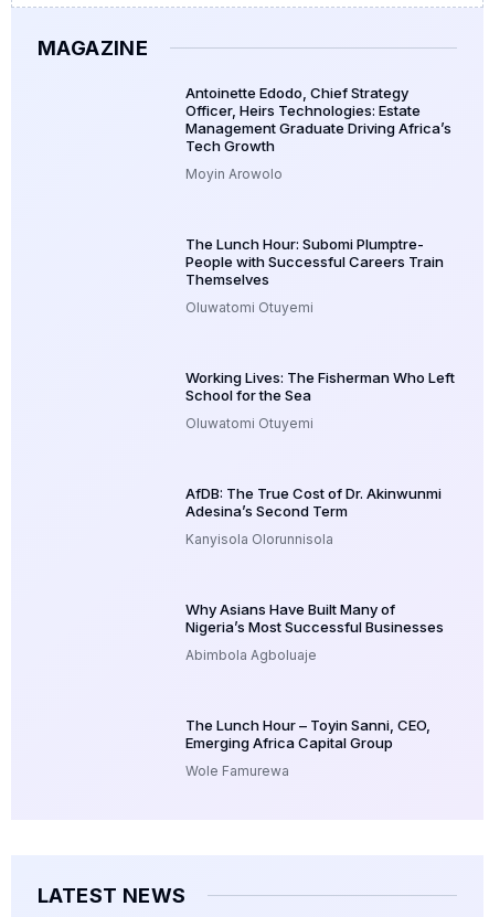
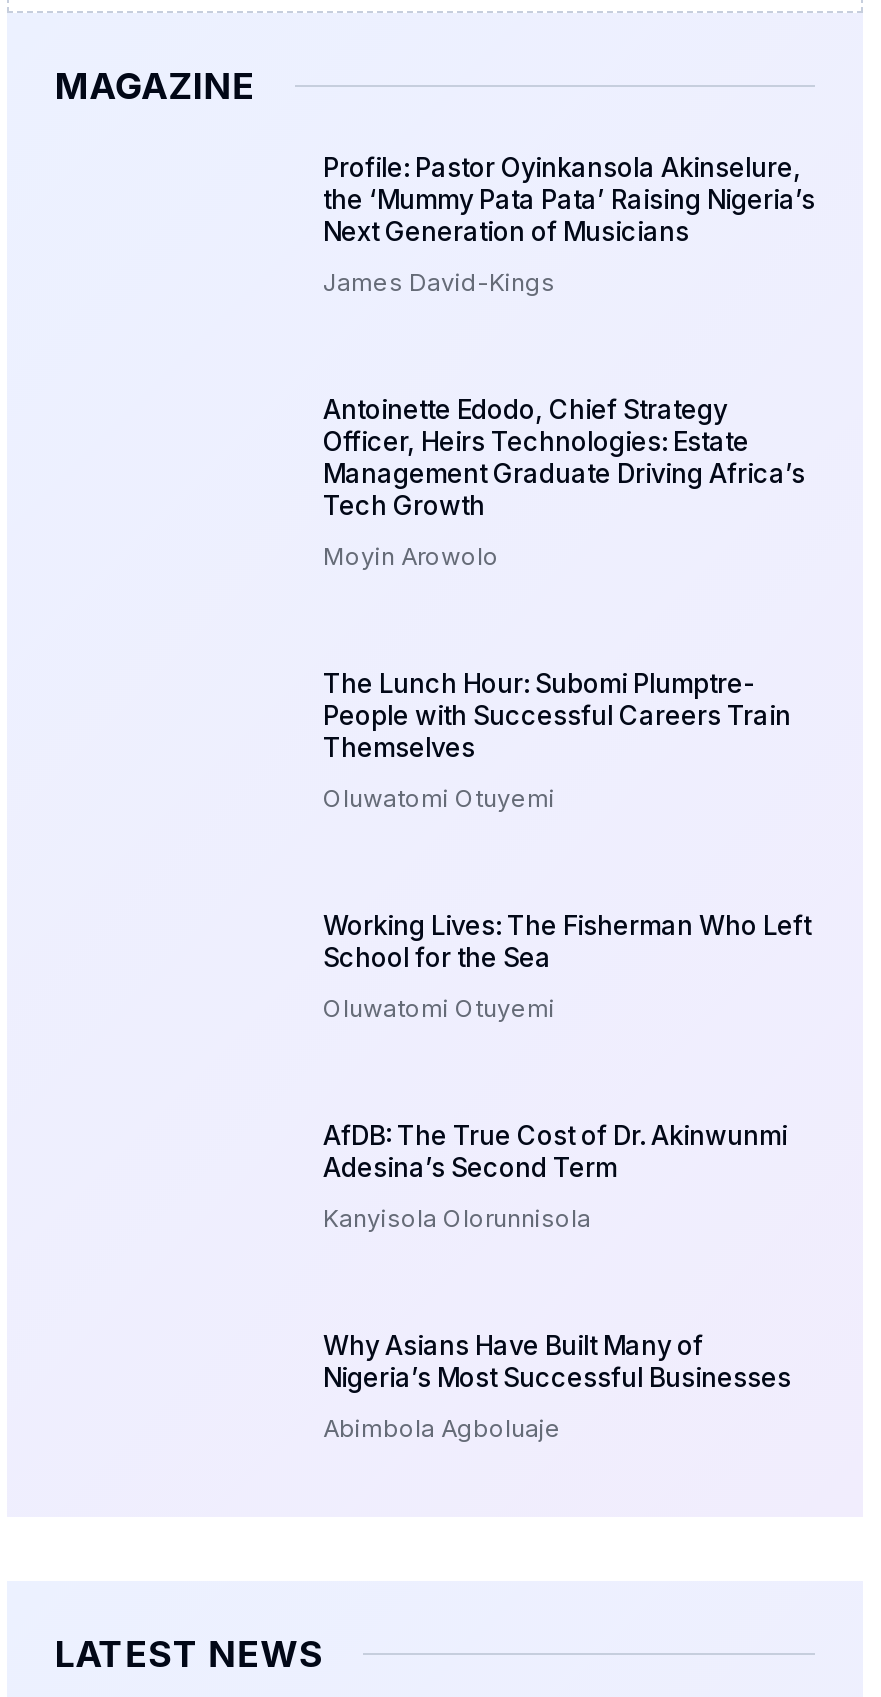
+ Profile: Pastor Oyinkansola Akinselure,
+ the ‘Mummy Pata Pata’ Raising Nigeria’s
+ Next Generation of Musicians
+ James David-Kings

moved down: Antoinette Edodo, Chief Strategy | Officer, Heirs Technologies: Estate | Management Graduate Driving Africa’s | ... | Nigeria’s Most Successful Businesses | Abimbola Agboluaje

- The Lunch Hour – Toyin Sanni, CEO,
- Emerging Africa Capital Group
- Wole Famurewa
